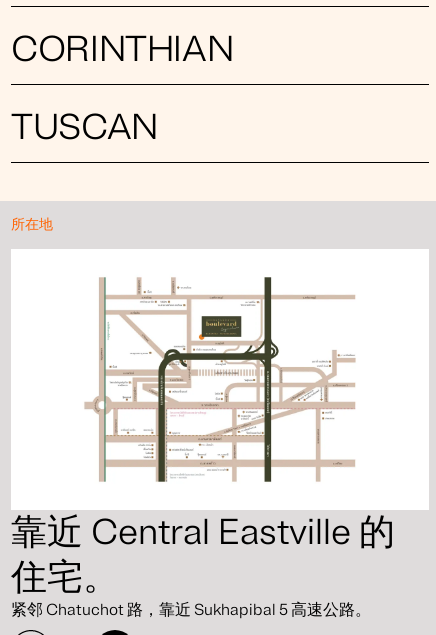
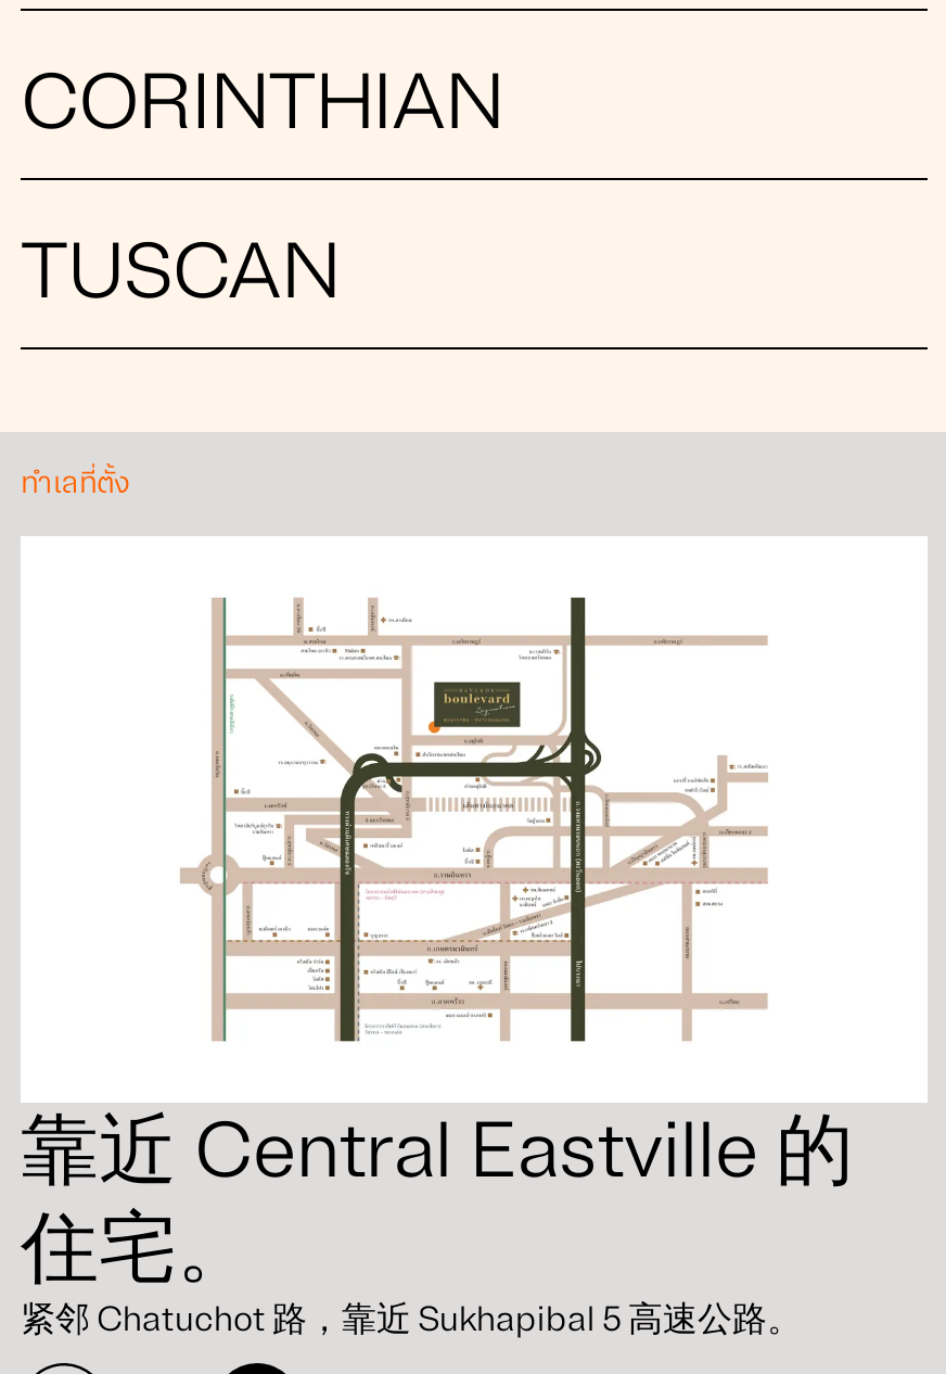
- 所在地
+ ทำเลที่ตั้ง
